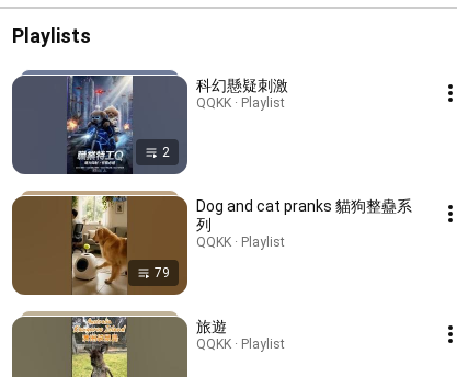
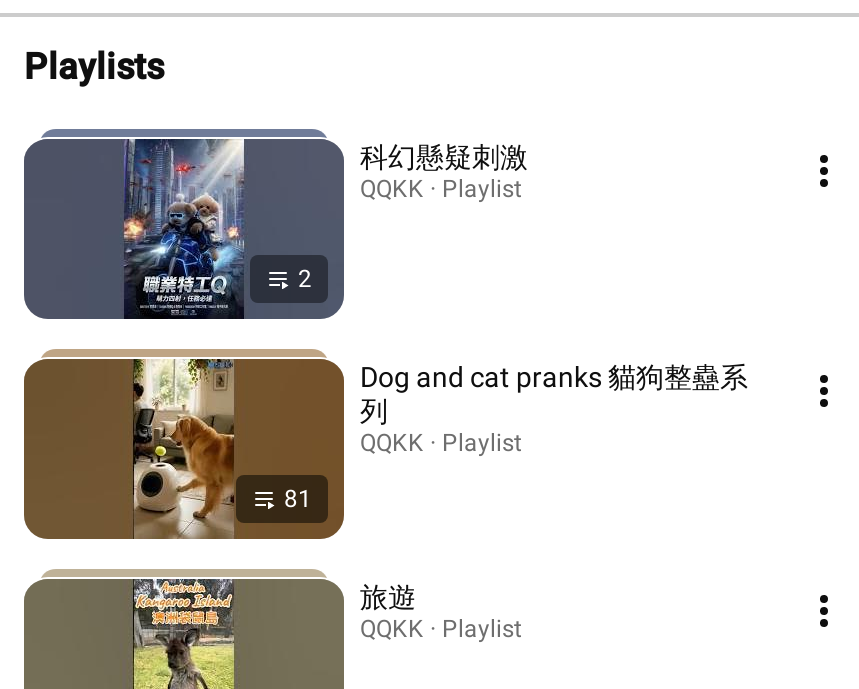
- 79
+ 81
